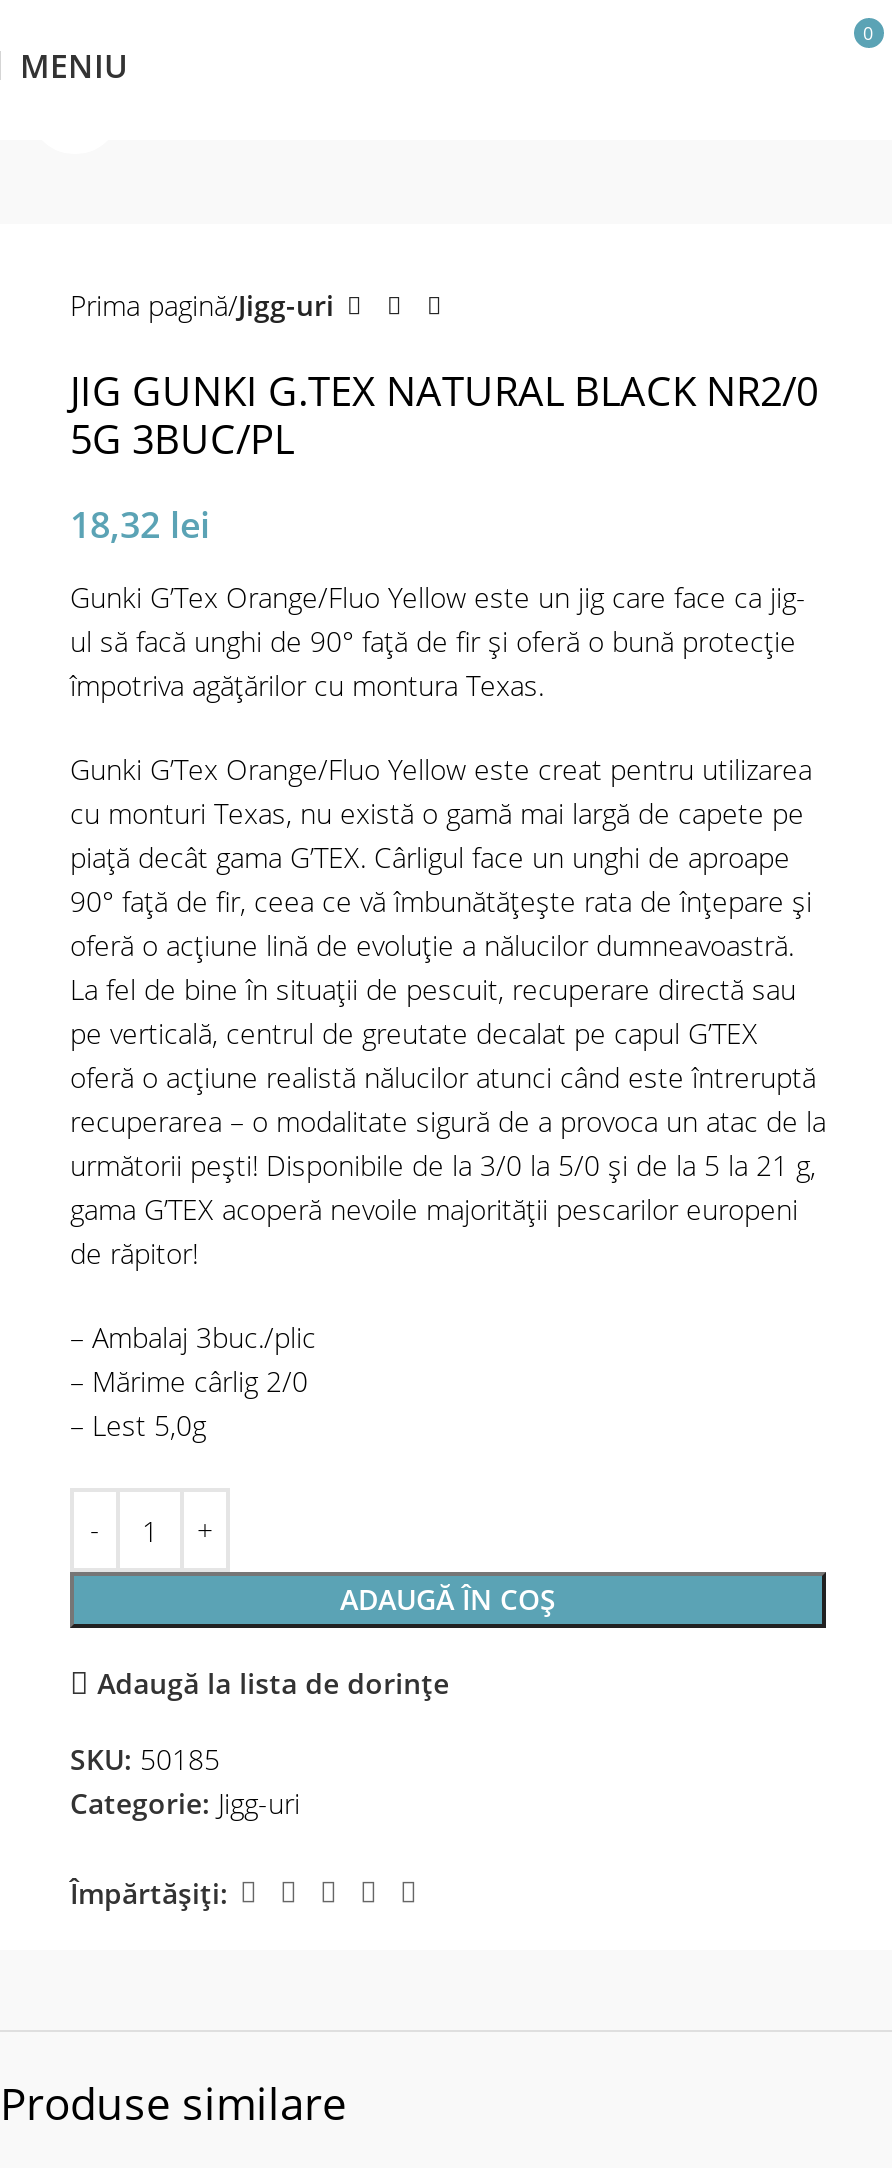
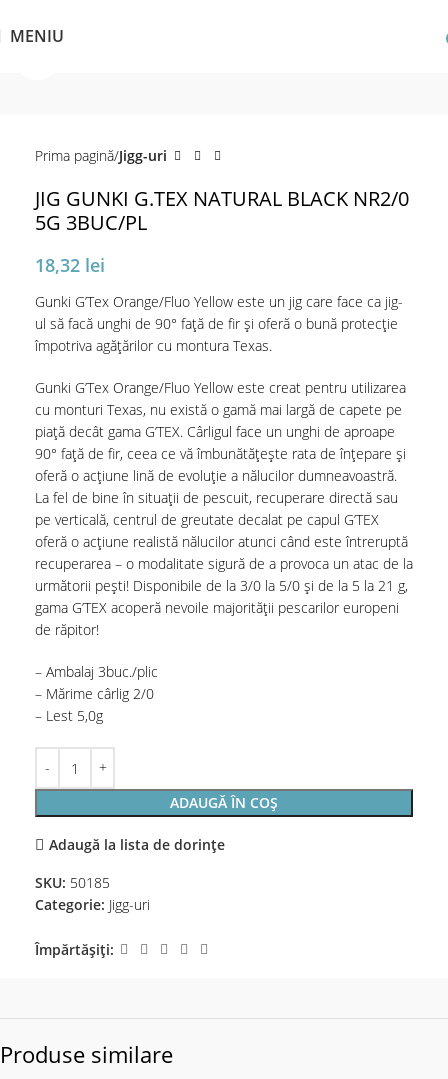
- 0
